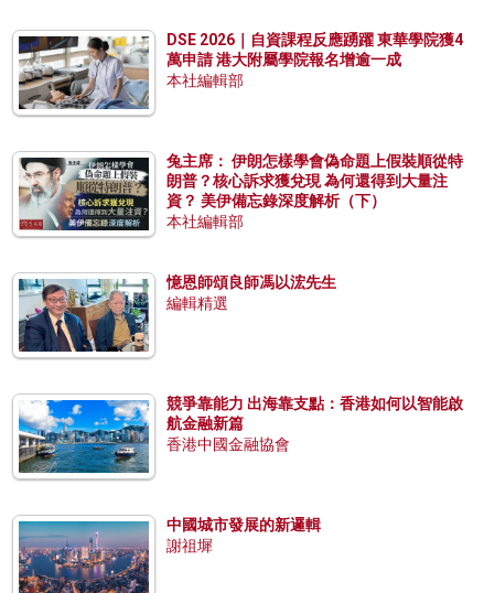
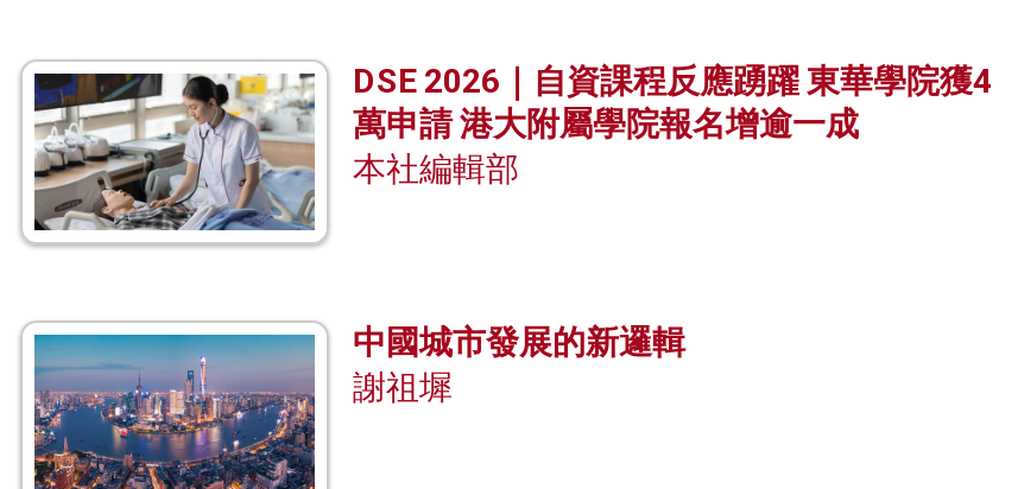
- [image]
- 兔主席： 伊朗怎樣學會偽命題上假裝順從特
- 朗普？核心訴求獲兌現 為何還得到大量注
- 資？ 美伊備忘錄深度解析（下）
- 本社編輯部
- 憶恩師頌良師馮以浤先生
- 編輯精選

- [image]

- [image]
- 競爭靠能力 出海靠支點：香港如何以智能啟
- 航金融新篇
- 香港中國金融協會
